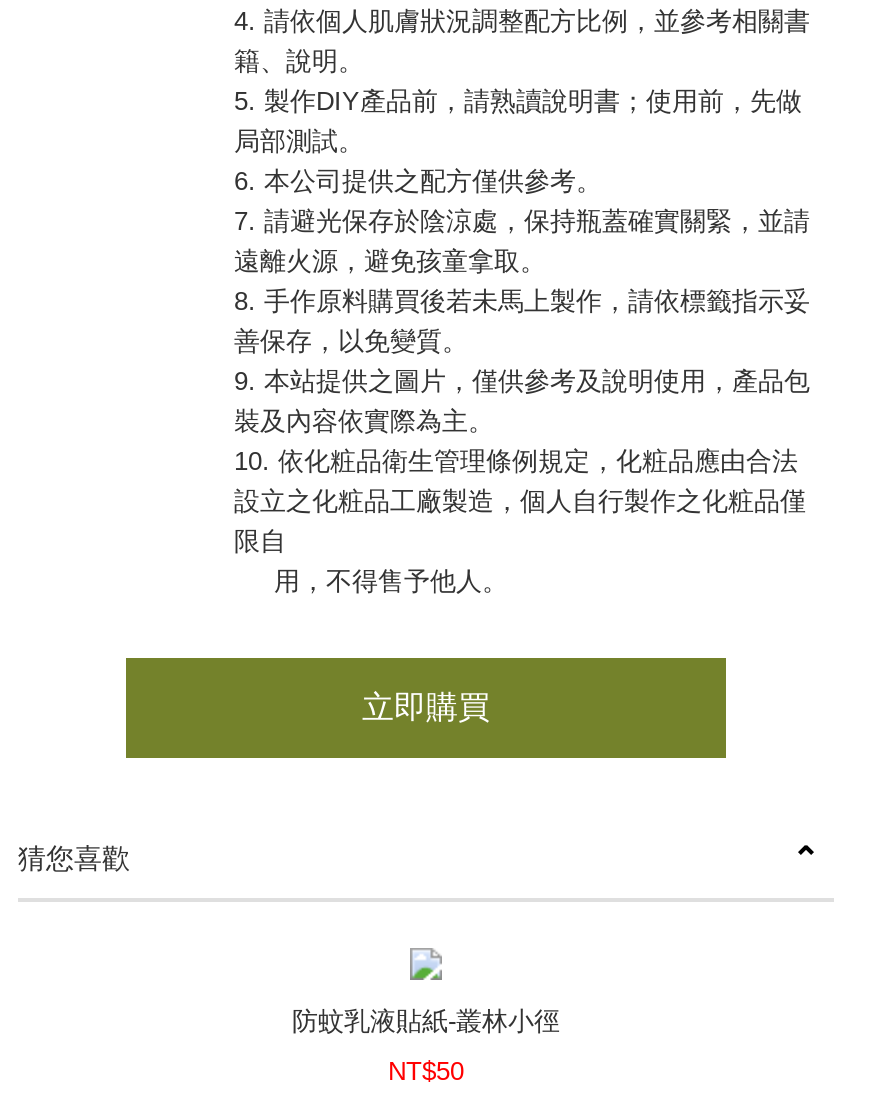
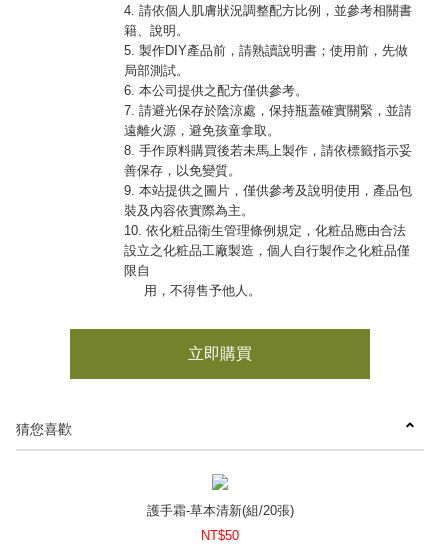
- 防蚊乳液貼紙-叢林小徑
+ 護手霜-草本清新(組/20張)
